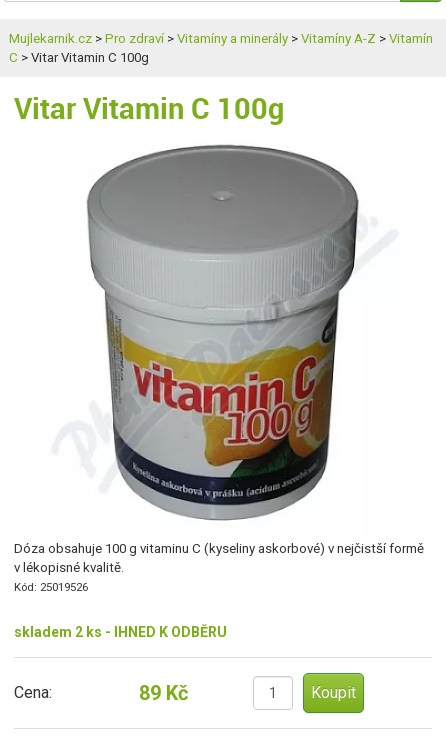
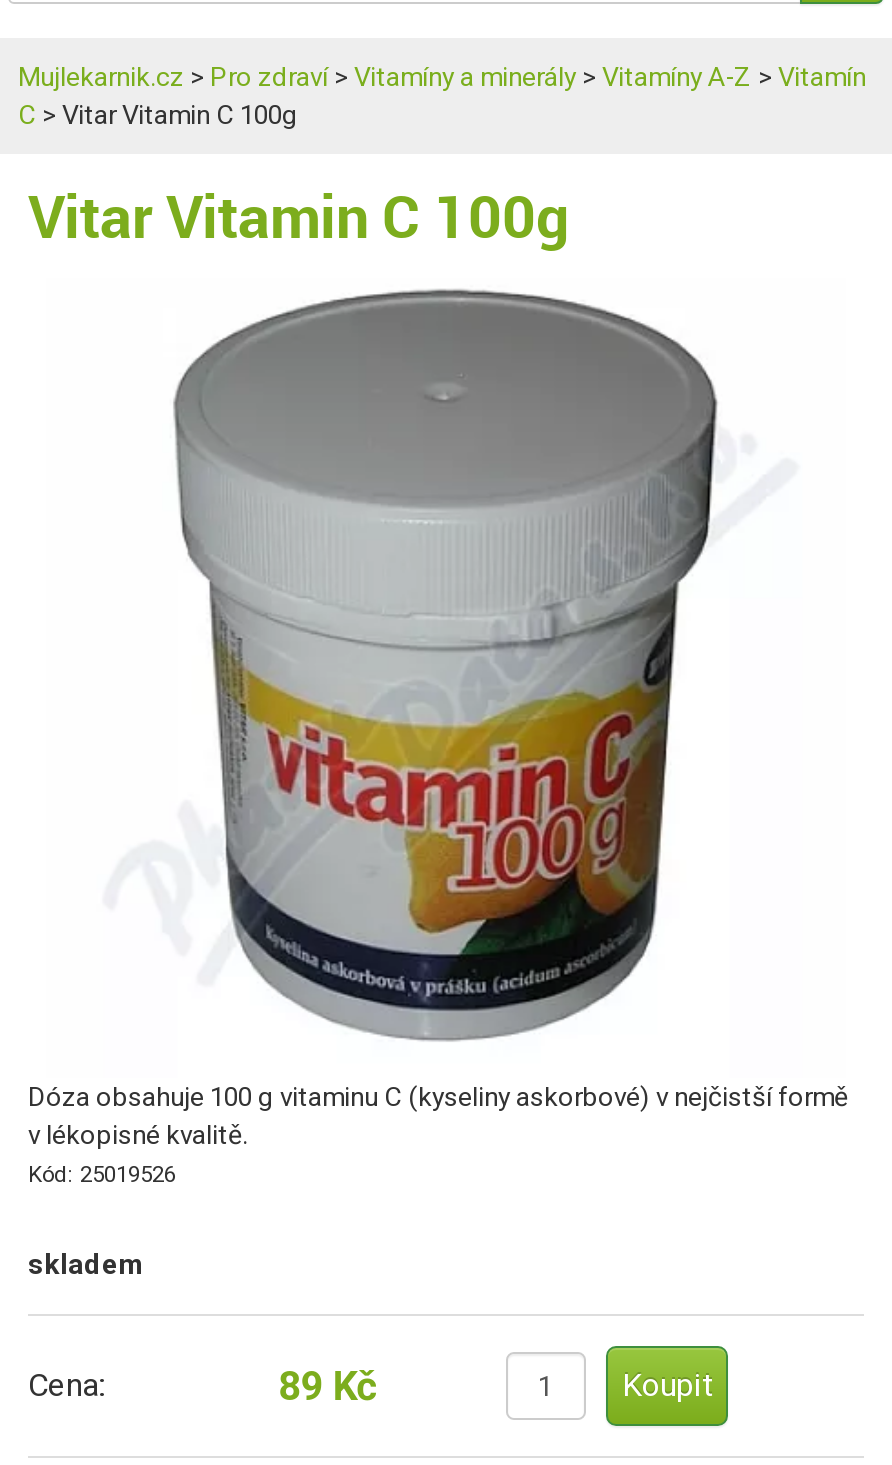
- skladem 2 ks - IHNED K ODBĚRU
+ skladem
